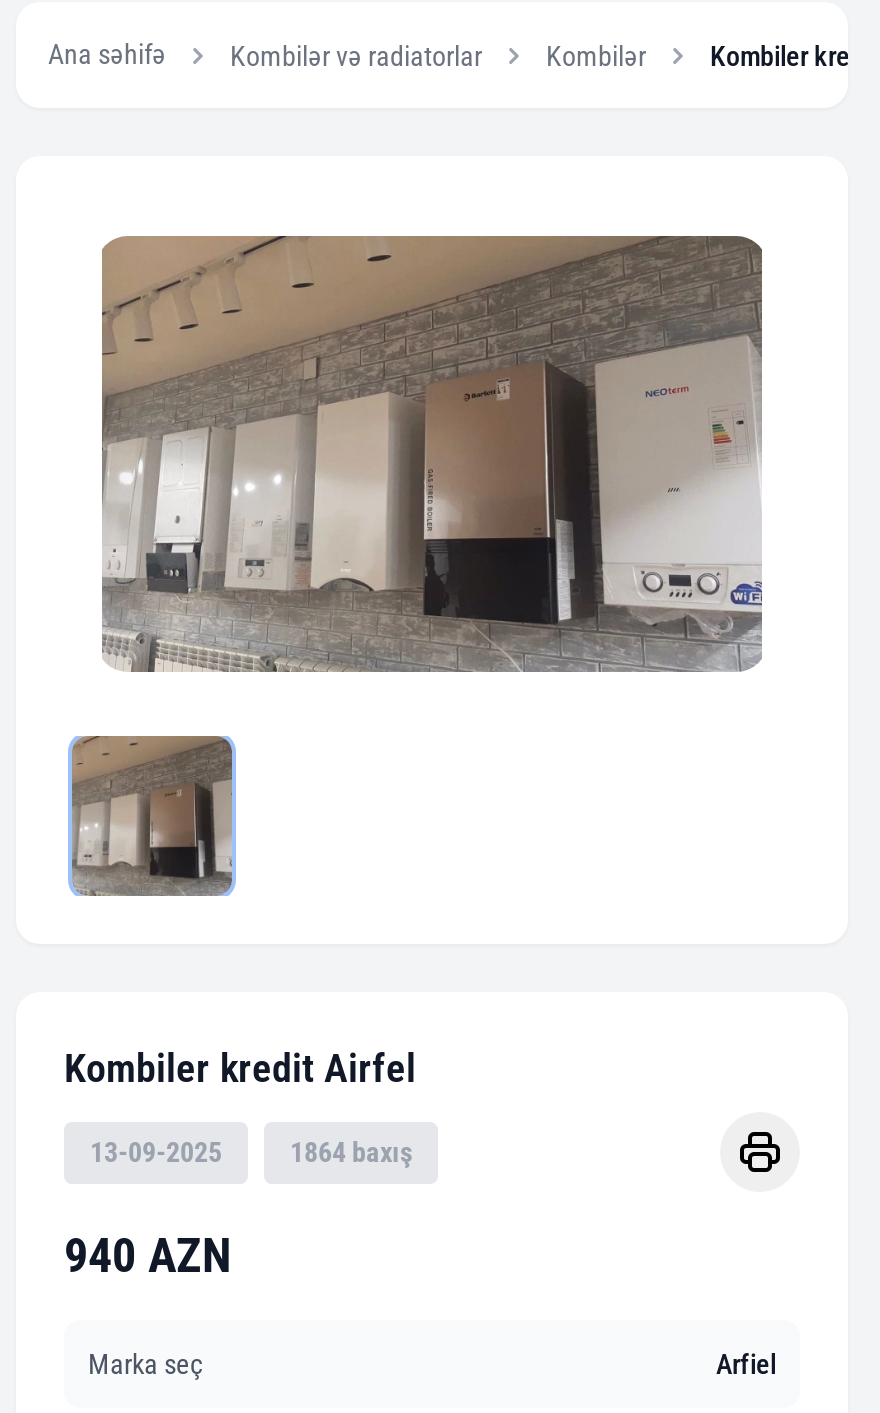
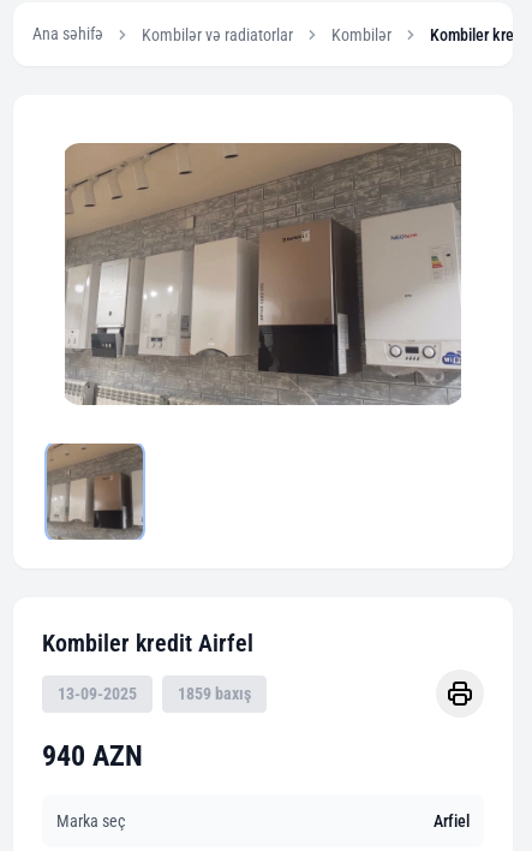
- 1864 baxış
+ 1859 baxış
